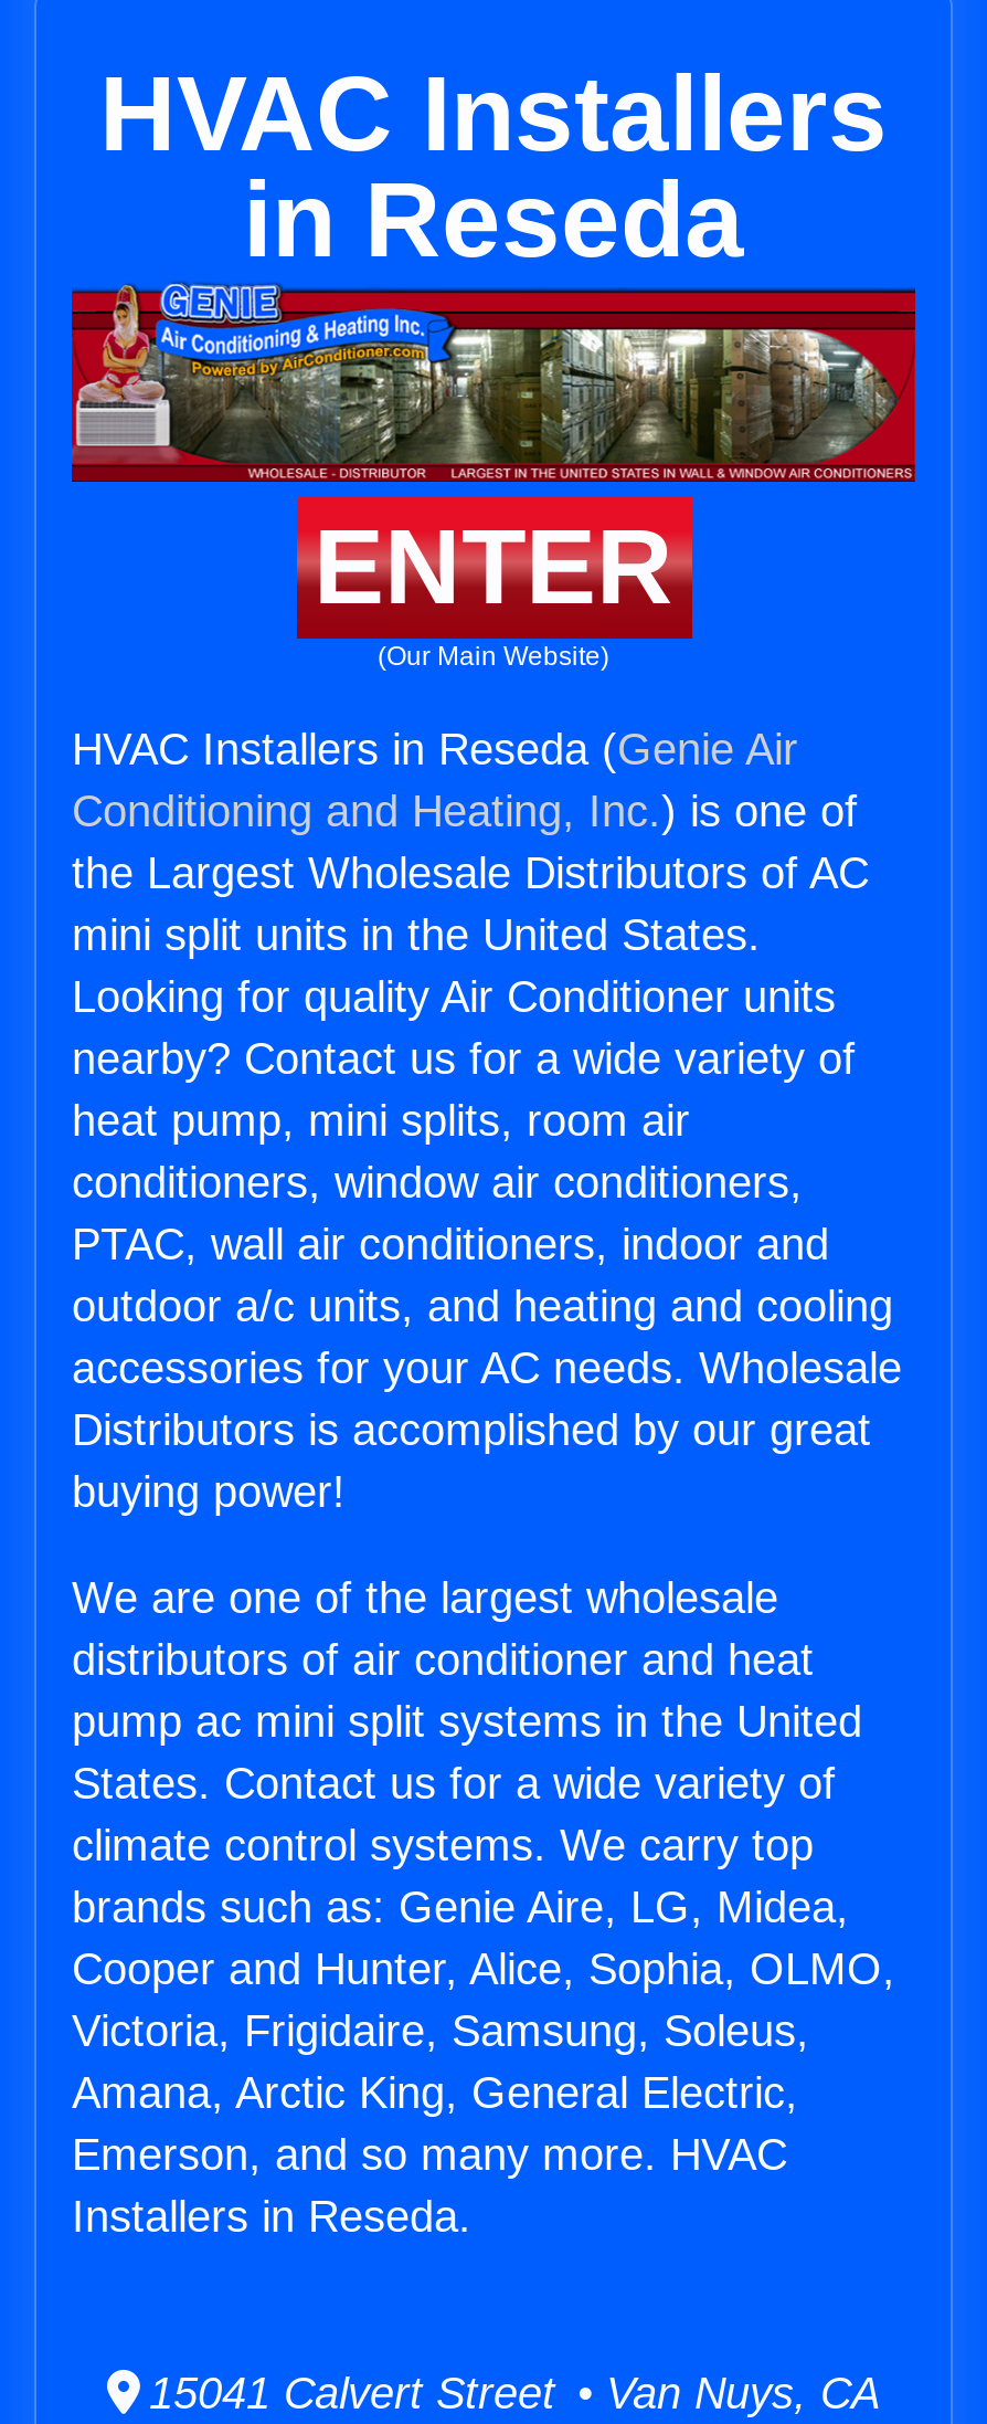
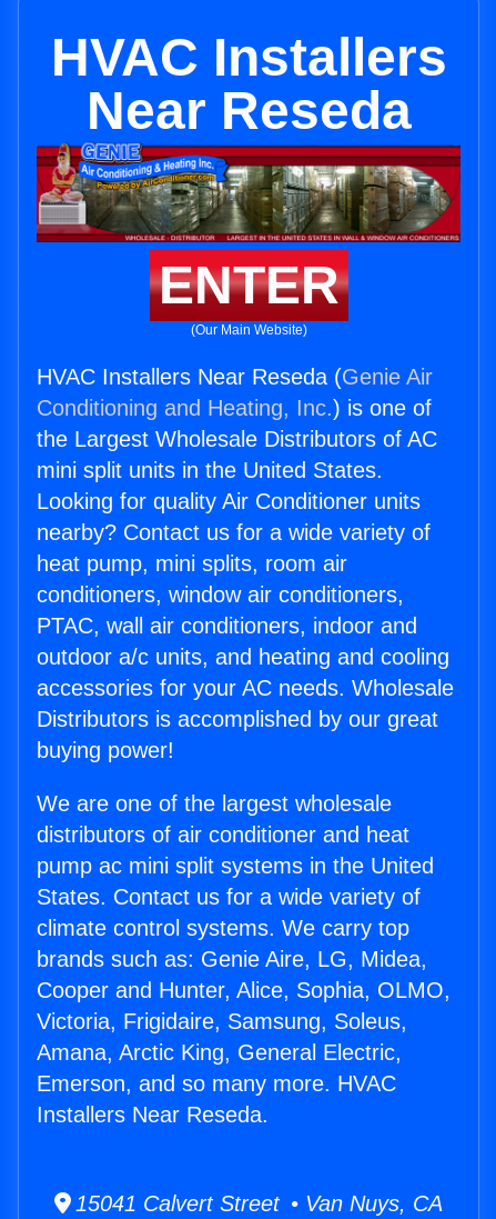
- in Reseda
+ Near Reseda

- HVAC Installers in Reseda (Genie Air
+ HVAC Installers Near Reseda (Genie Air

- Installers in Reseda.
+ Installers Near Reseda.
